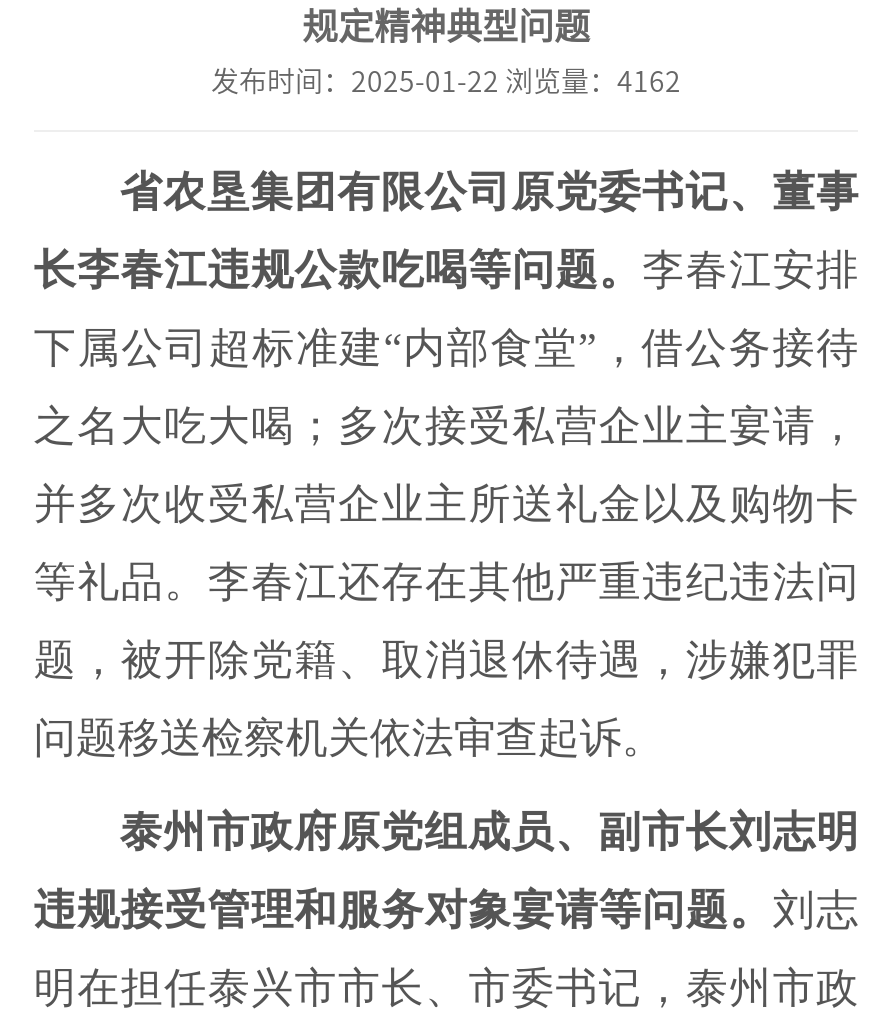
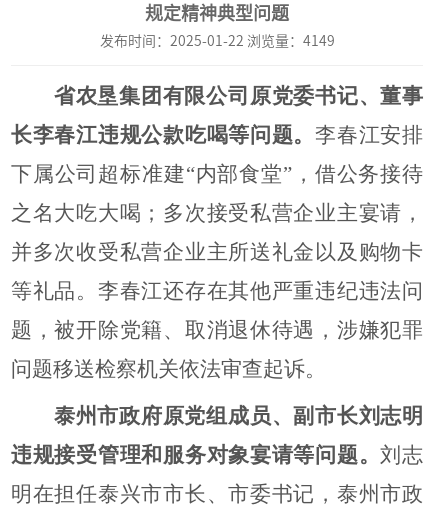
- 发布时间：2025-01-22 浏览量：4162
+ 发布时间：2025-01-22 浏览量：4149
